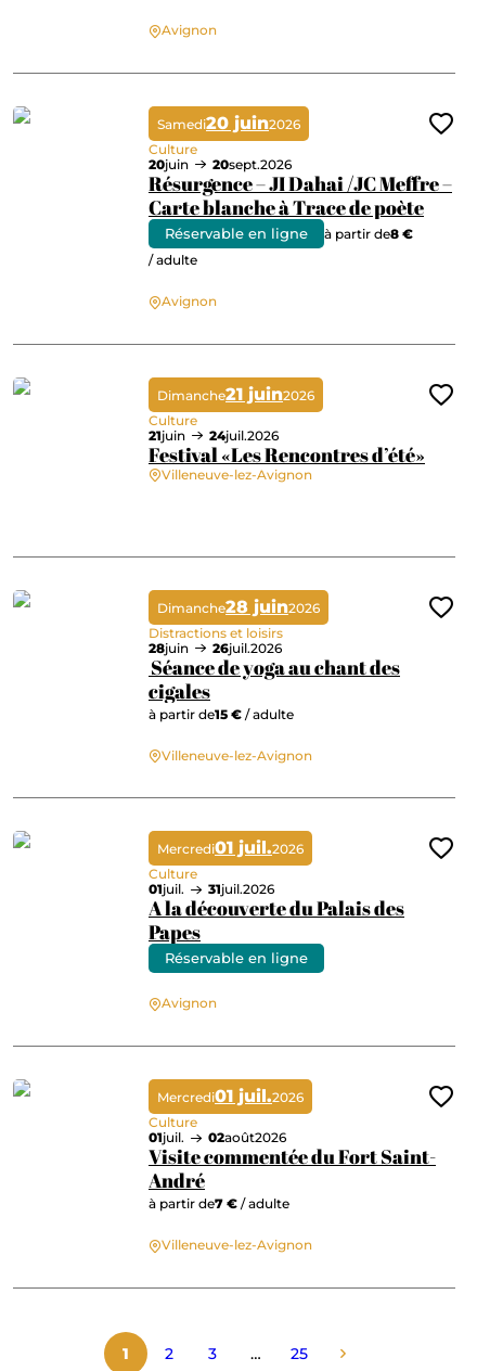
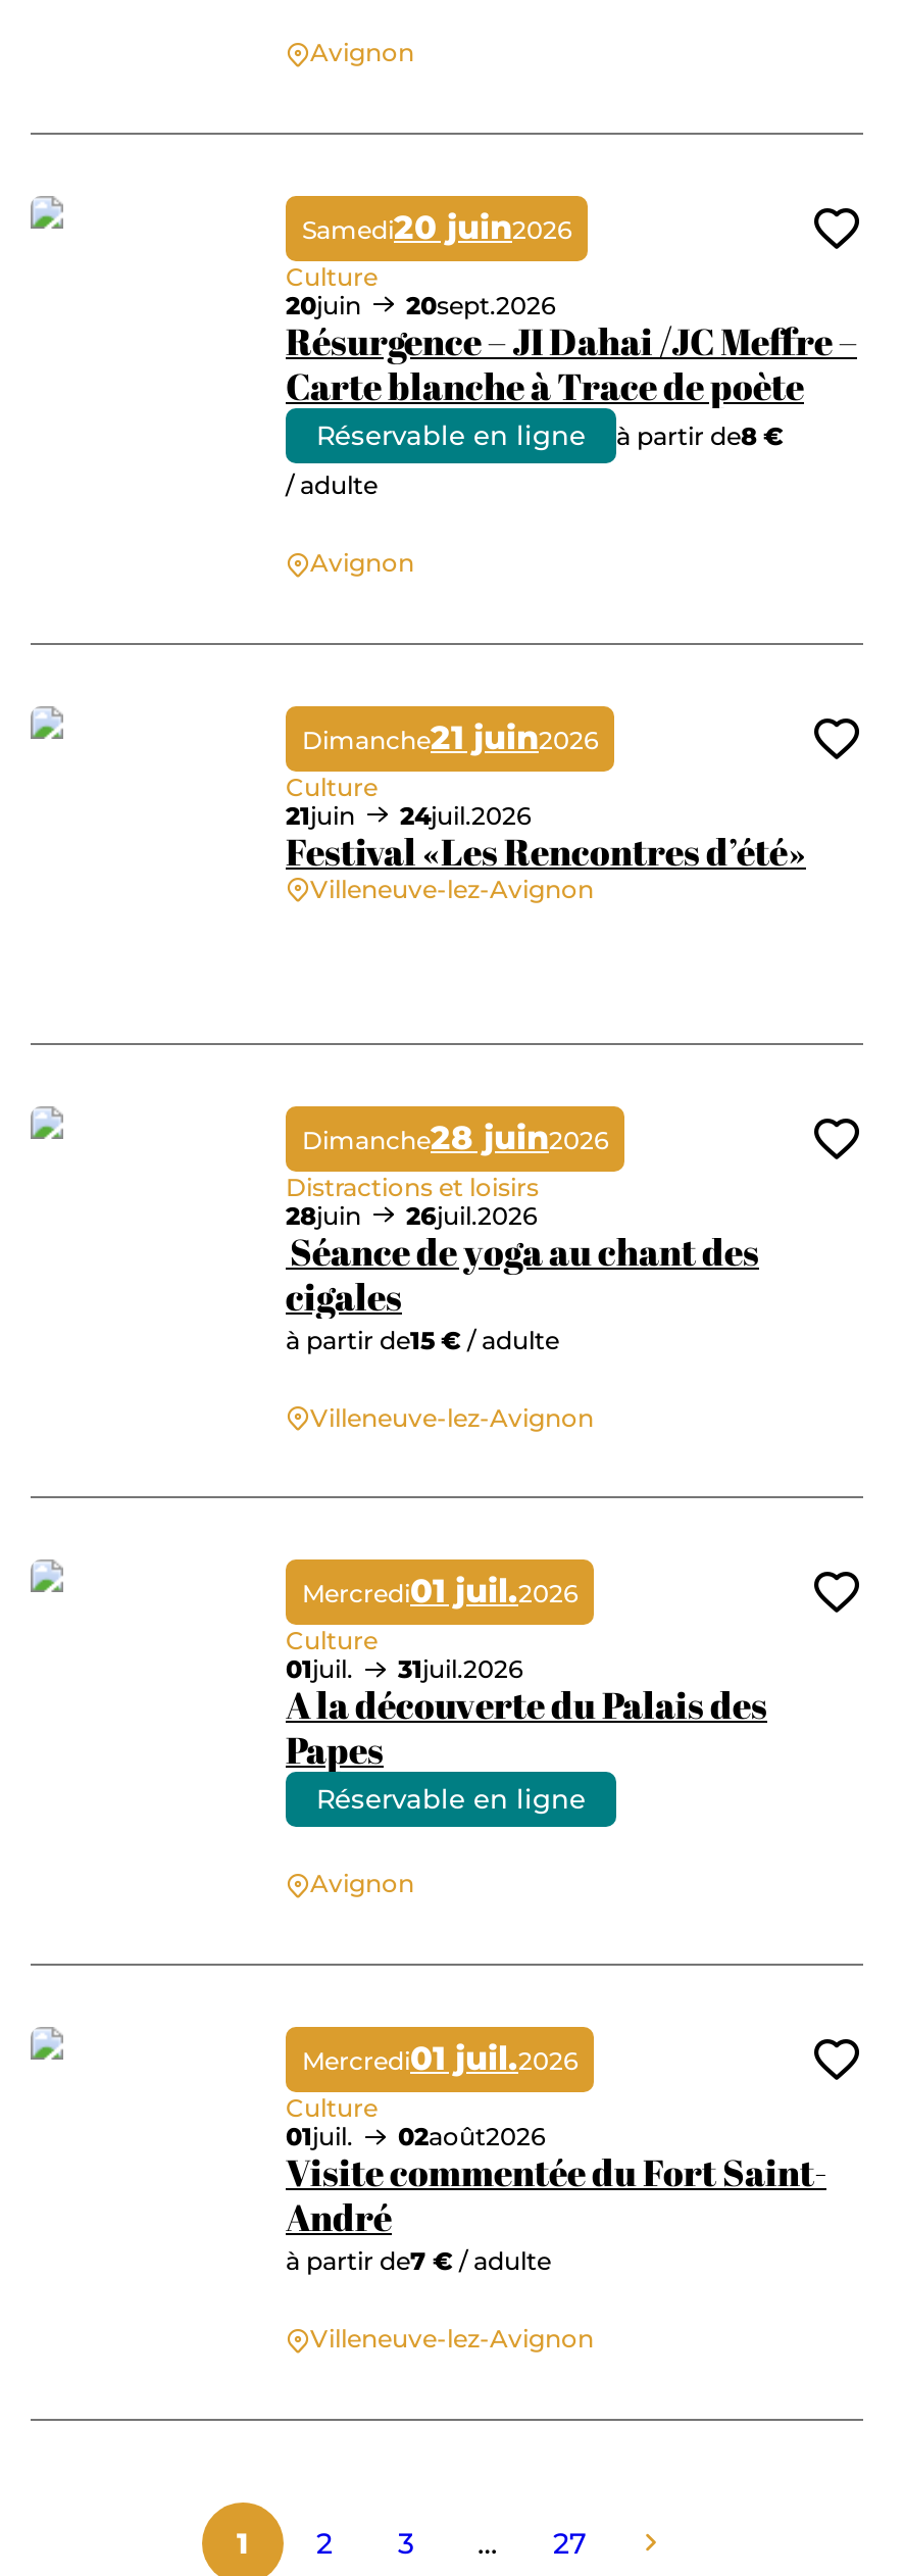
- 25
+ 27
